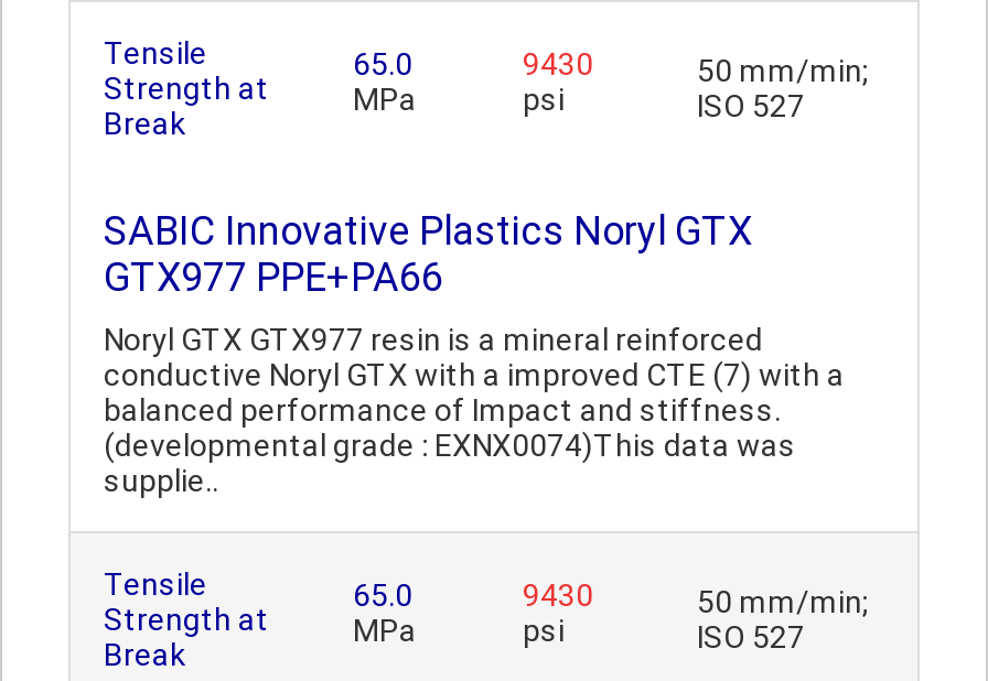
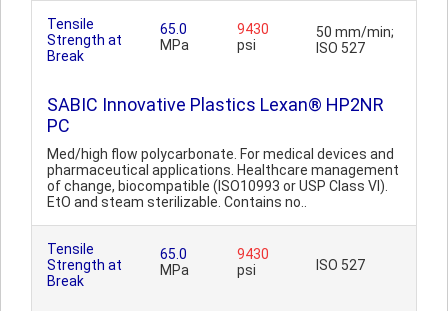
- SABIC Innovative Plastics Noryl GTX
- GTX977 PPE+PA66
+ SABIC Innovative Plastics Lexan® HP2NR
+ PC

- Noryl GTX GTX977 resin is a mineral reinforced
- conductive Noryl GTX with a improved CTE (7) with a
- balanced performance of Impact and stiffness.
- (developmental grade : EXNX0074)This data was
- supplie..
+ Med/high flow polycarbonate. For medical devices and
+ pharmaceutical applications. Healthcare management
+ of change, biocompatible (ISO10993 or USP Class VI).
+ EtO and steam sterilizable. Contains no..

- 50 mm/min;
